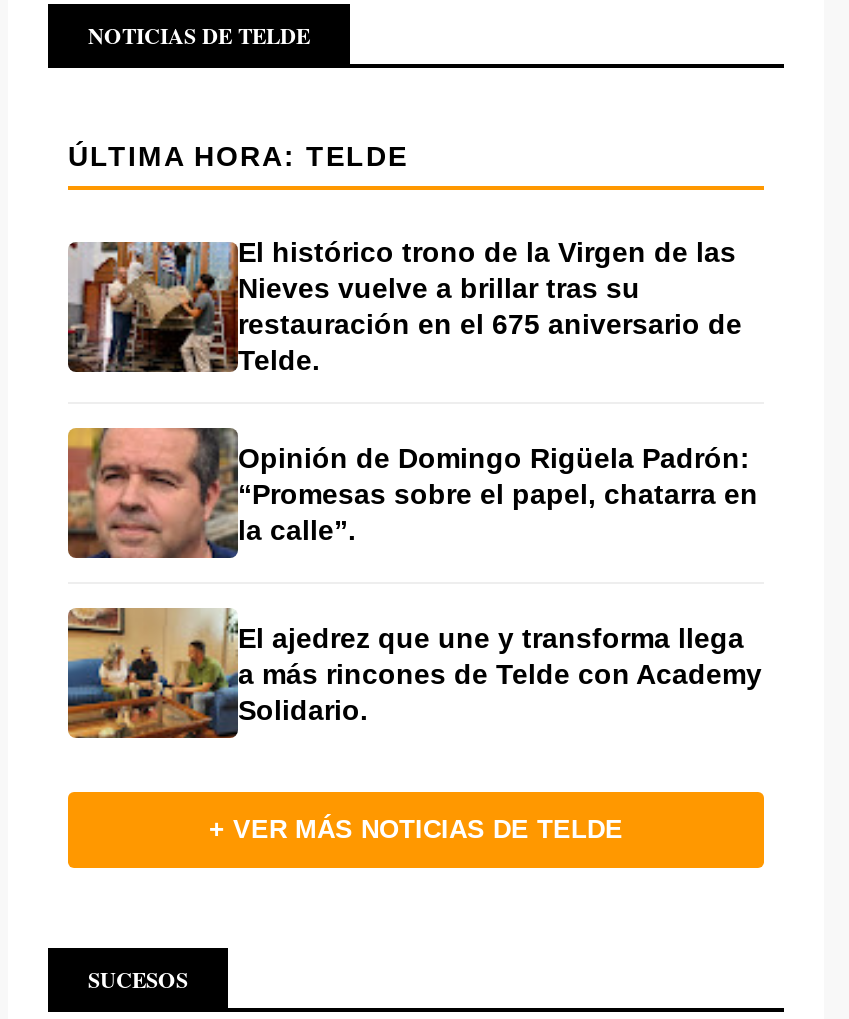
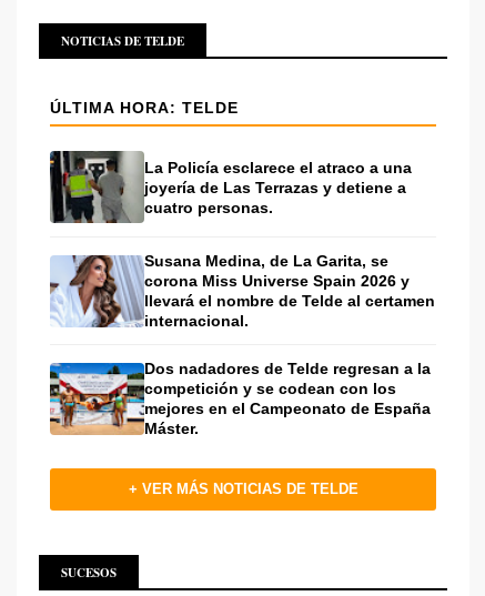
- [image]
- El histórico trono de la Virgen de las
- Nieves vuelve a brillar tras su
- restauración en el 675 aniversario de
- Telde.
+ [image]
+ La Policía esclarece el atraco a una
+ joyería de Las Terrazas y detiene a
+ cuatro personas.

- [image]
- Opinión de Domingo Rigüela Padrón:
- “Promesas sobre el papel, chatarra en
- la calle”.
+ [image]
+ Susana Medina, de La Garita, se
+ corona Miss Universe Spain 2026 y
+ llevará el nombre de Telde al certamen
+ internacional.

- [image]
- El ajedrez que une y transforma llega
- a más rincones de Telde con Academy
- Solidario.
+ [image]
+ Dos nadadores de Telde regresan a la
+ competición y se codean con los
+ mejores en el Campeonato de España
+ Máster.
